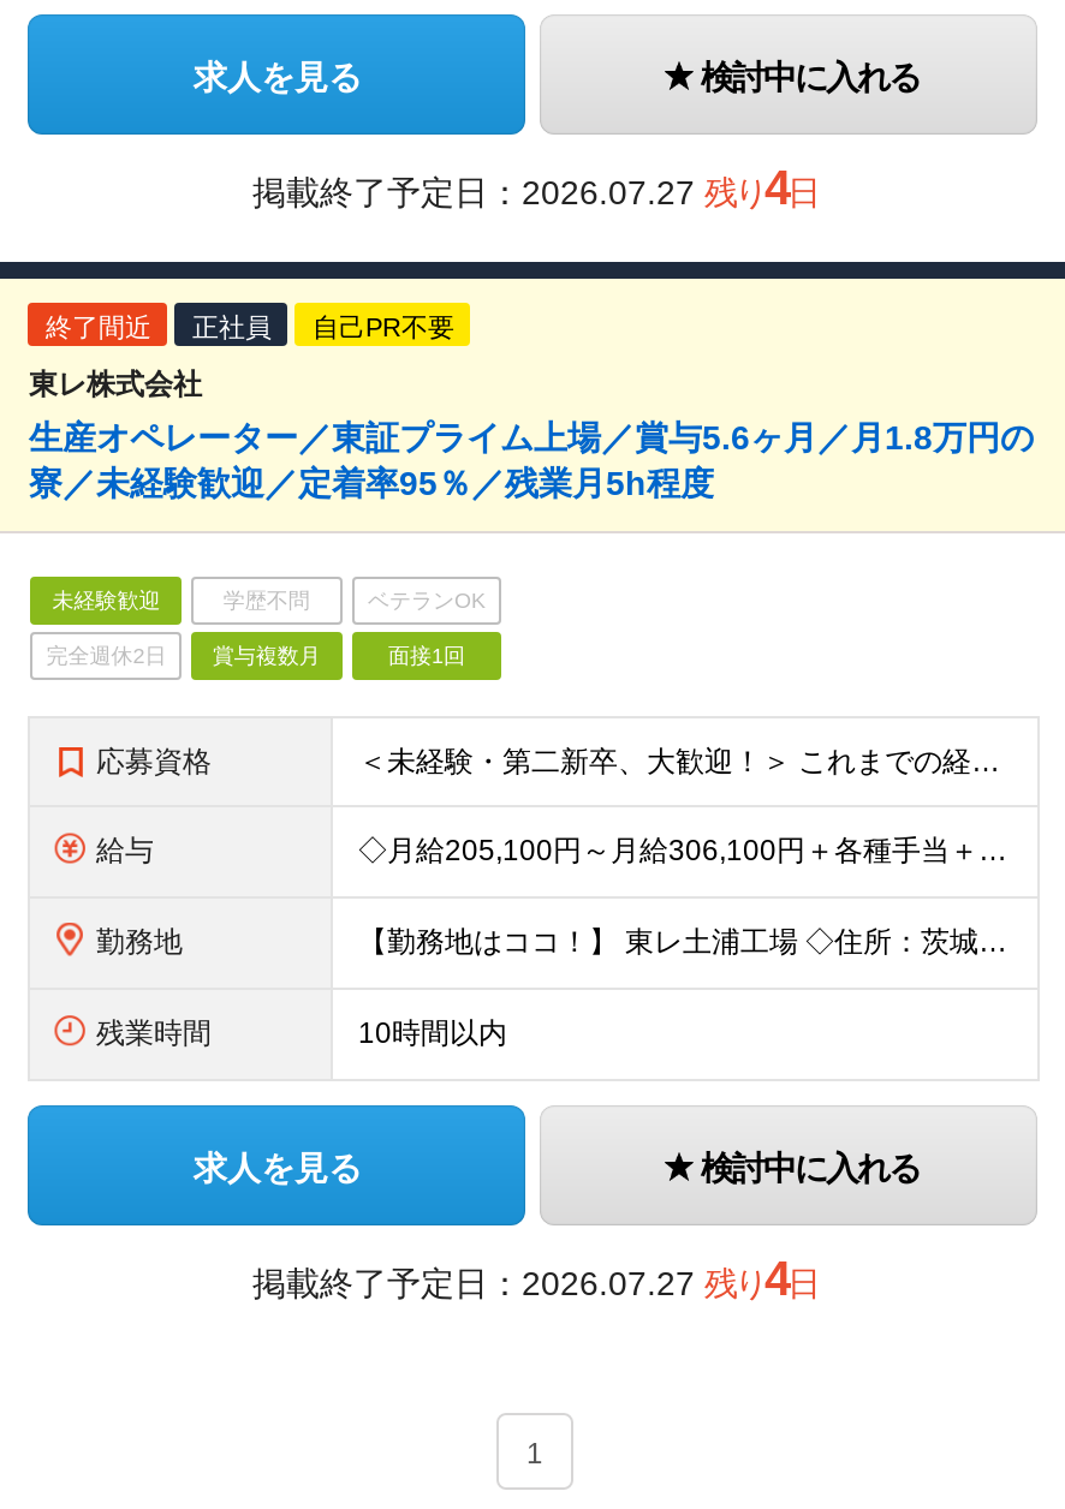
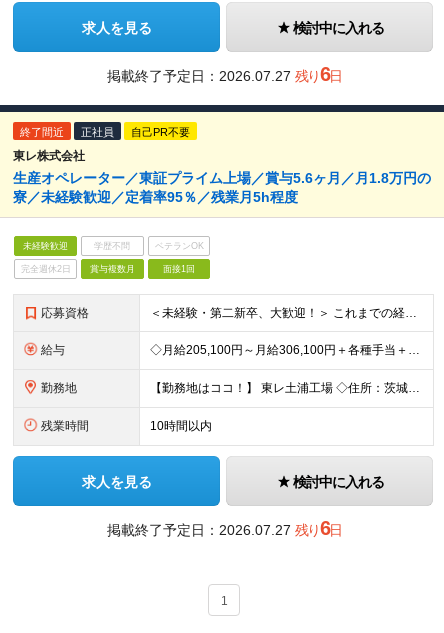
- 掲載終了予定日：2026.07.27 残り4日
+ 掲載終了予定日：2026.07.27 残り6日

- 掲載終了予定日：2026.07.27 残り4日
+ 掲載終了予定日：2026.07.27 残り6日
